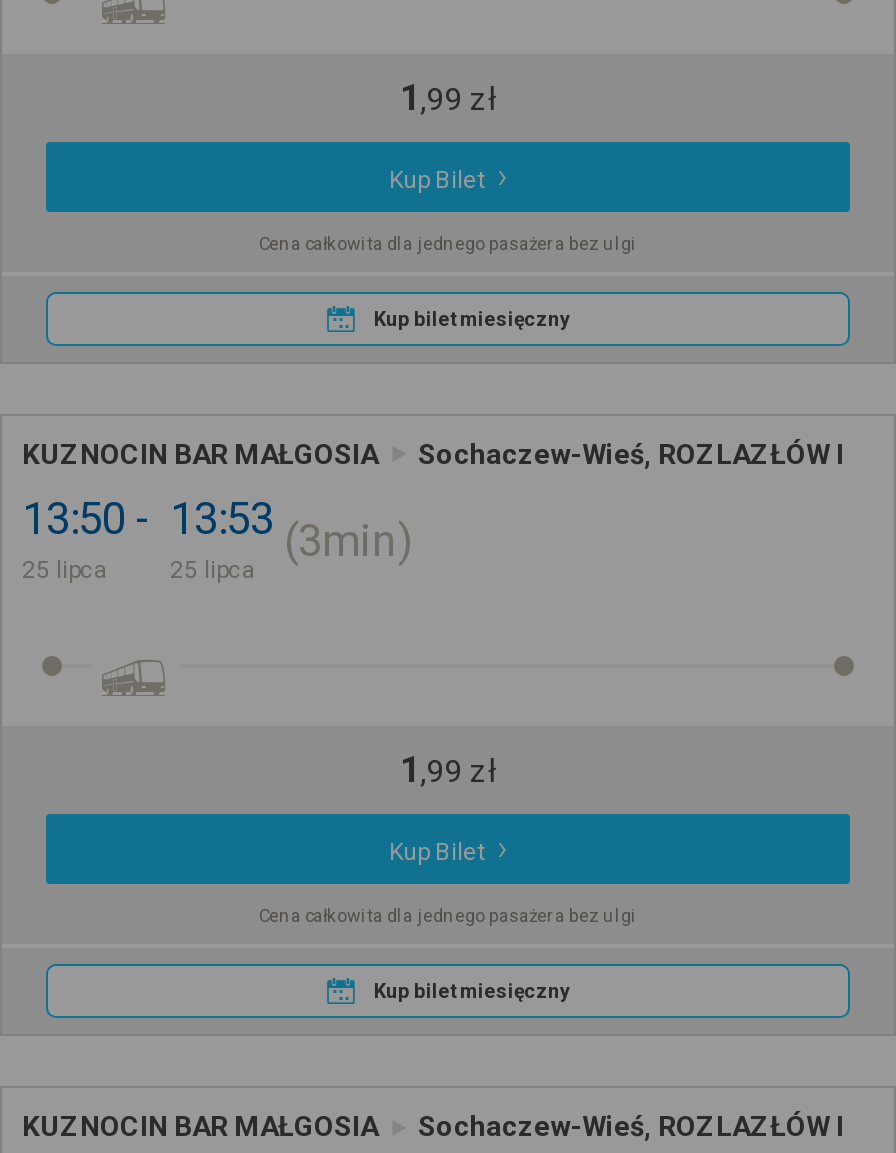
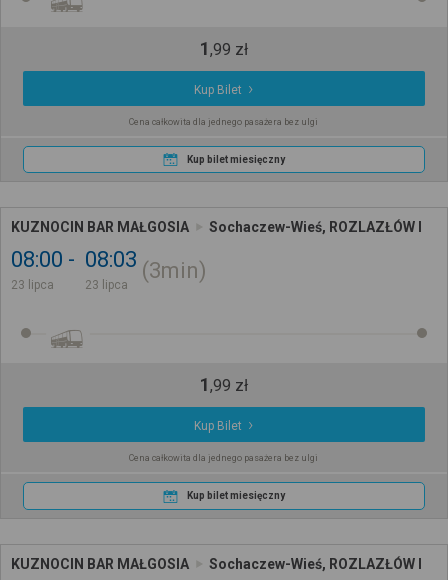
- 13:50
+ 08:00

- 13:53
+ 08:03

- 25 lipca
+ 23 lipca

- 25 lipca
+ 23 lipca
